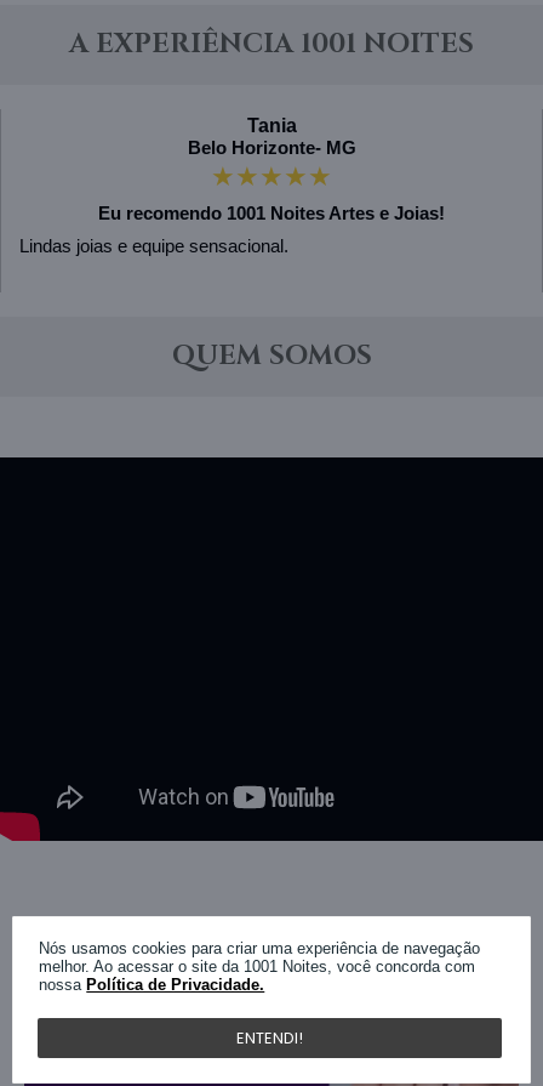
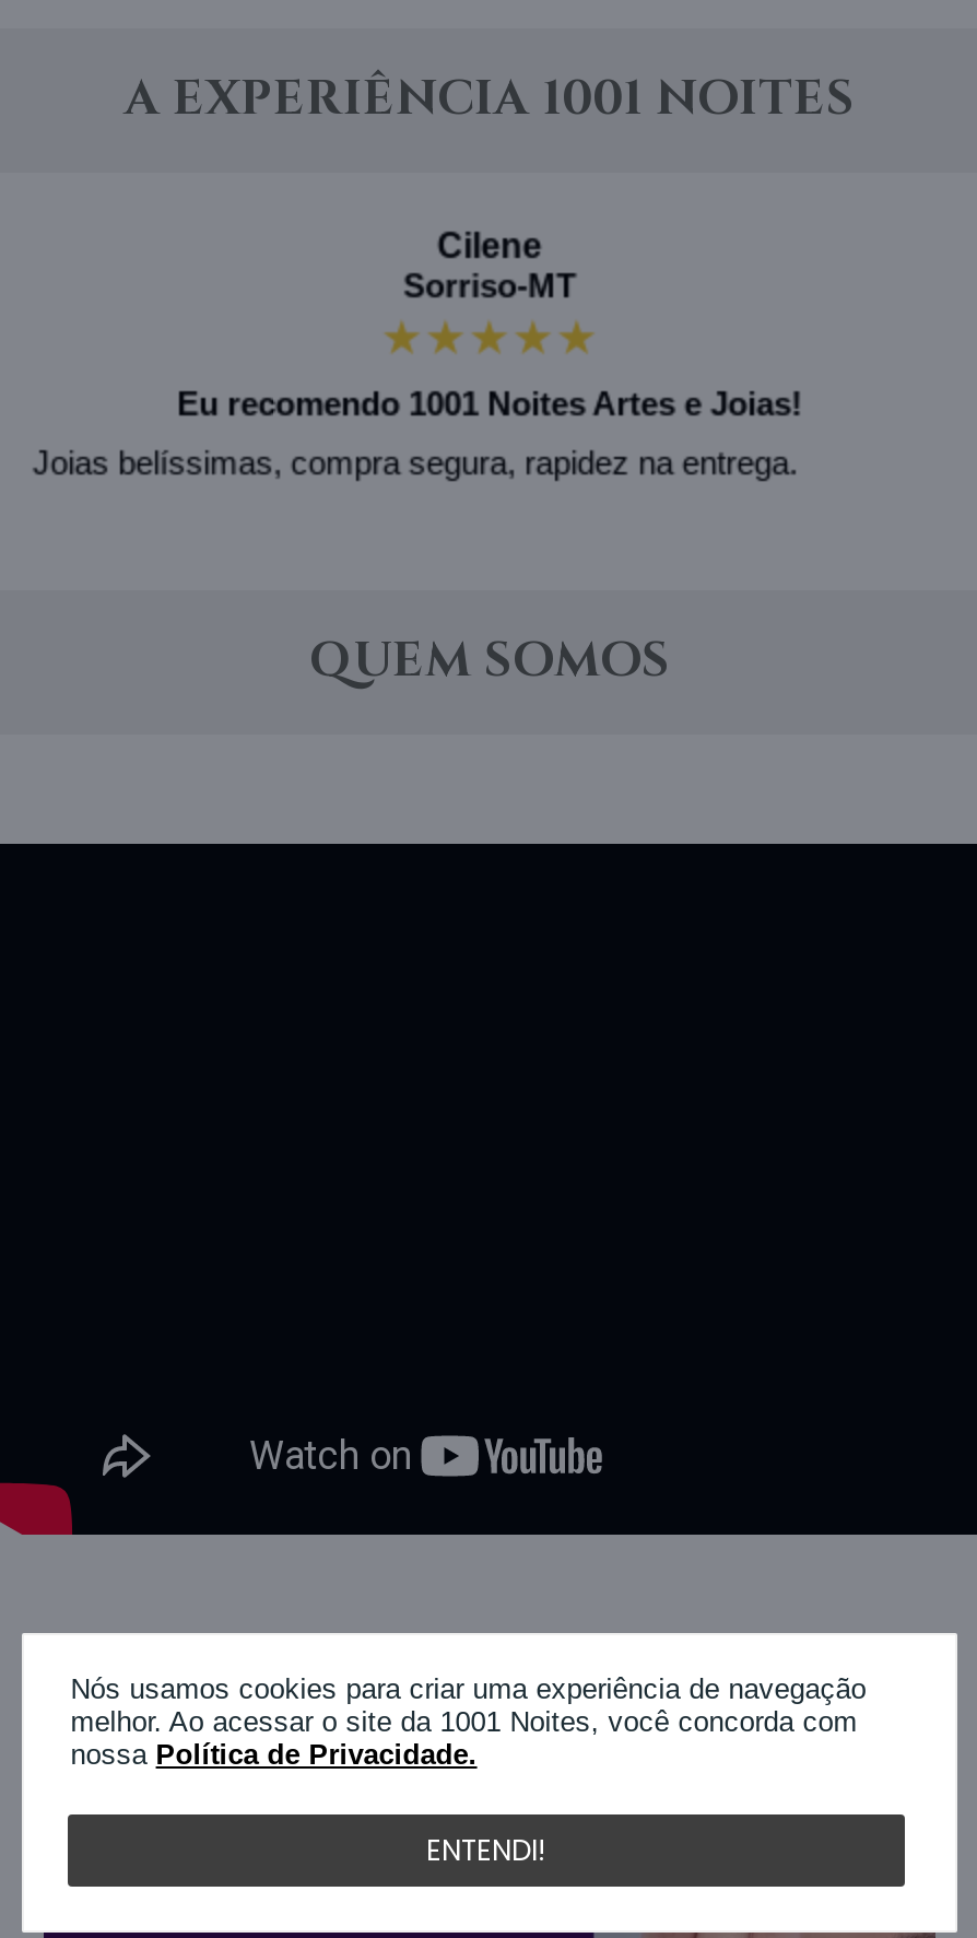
- Tania
- Belo Horizonte- MG
+ Cilene
+ Sorriso-MT

- Lindas joias e equipe sensacional.
+ Joias belíssimas, compra segura, rapidez na entrega.
